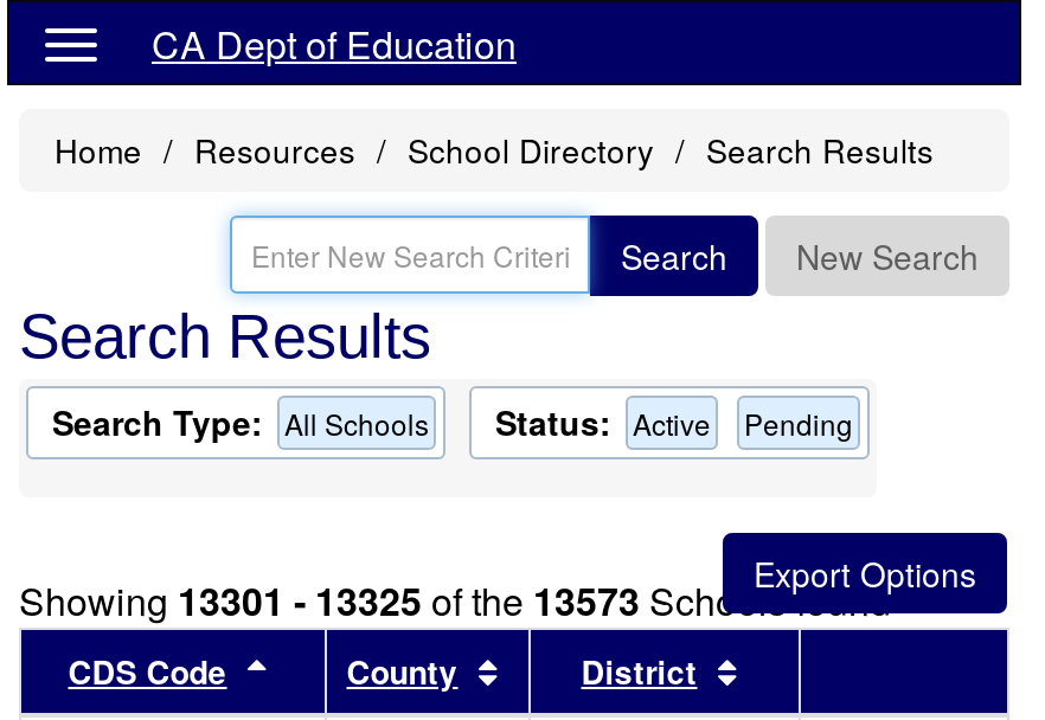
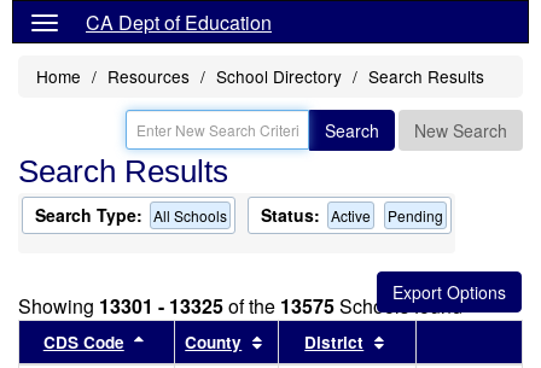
- Showing 13301 - 13325 of the 13573 Schools found
+ Showing 13301 - 13325 of the 13575 Schools found
